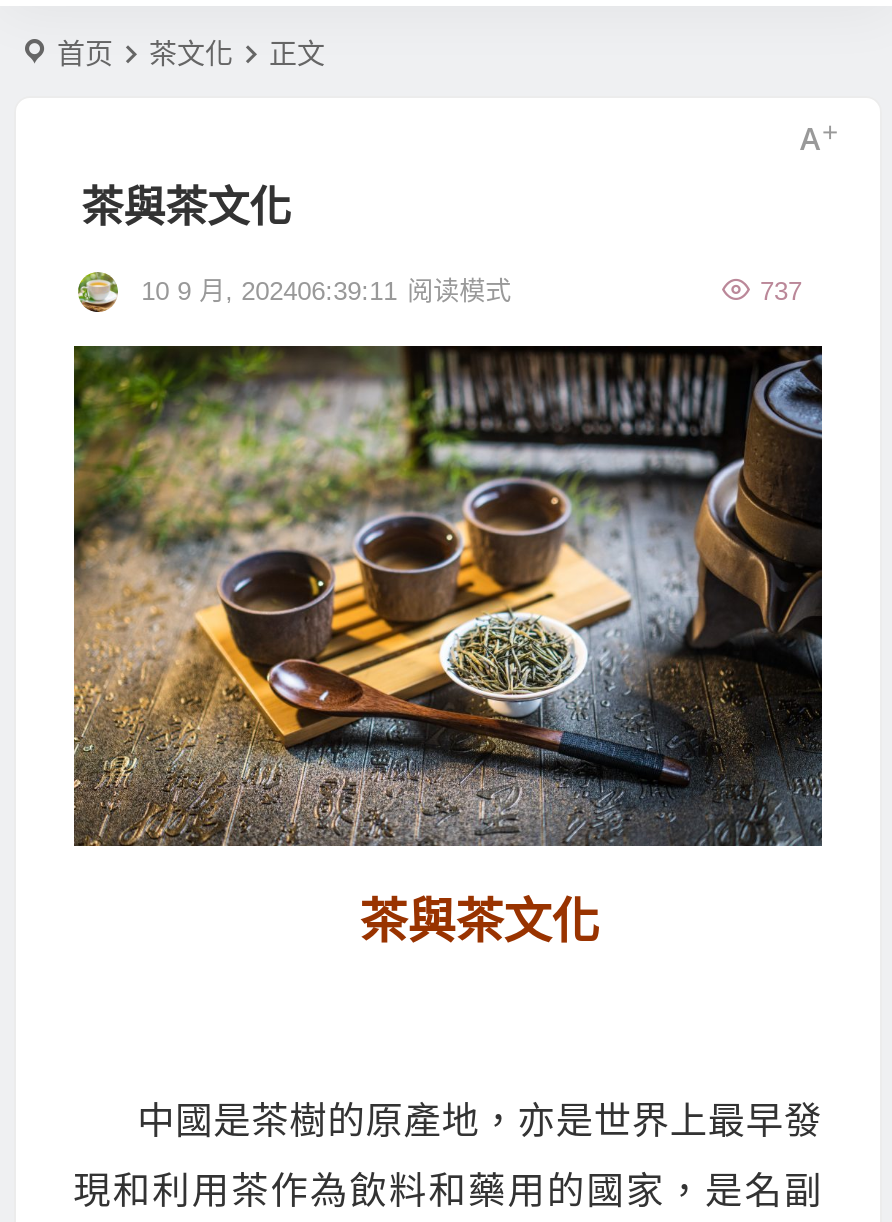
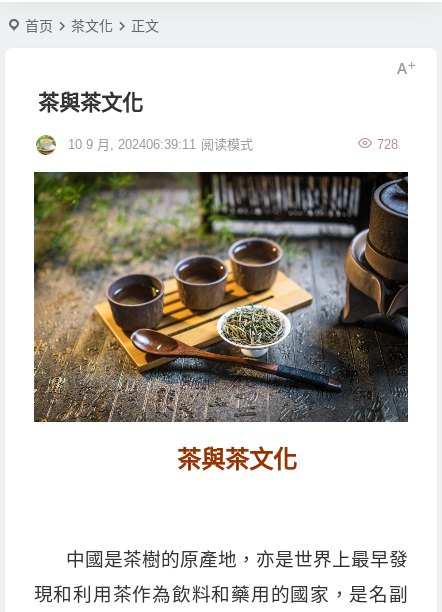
- 737
+ 728
